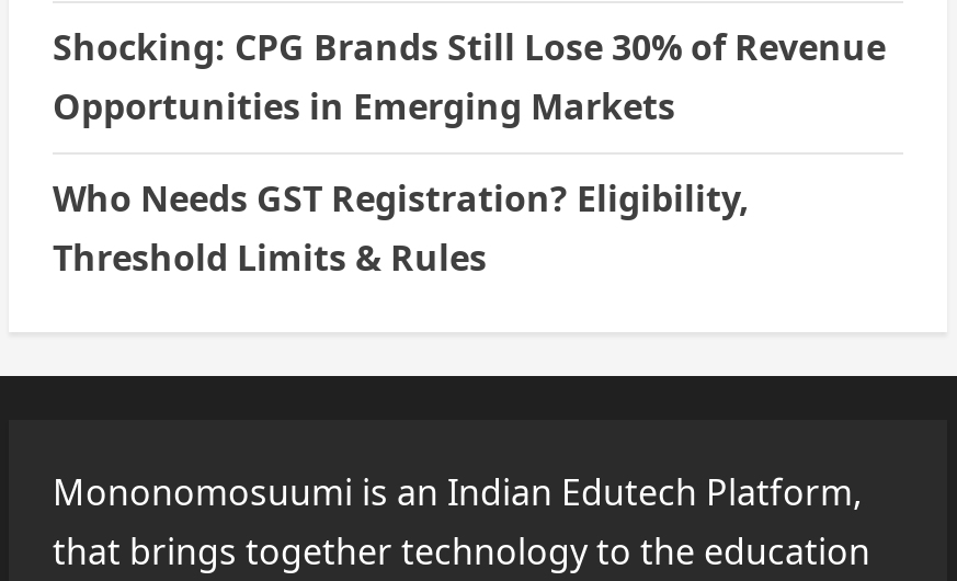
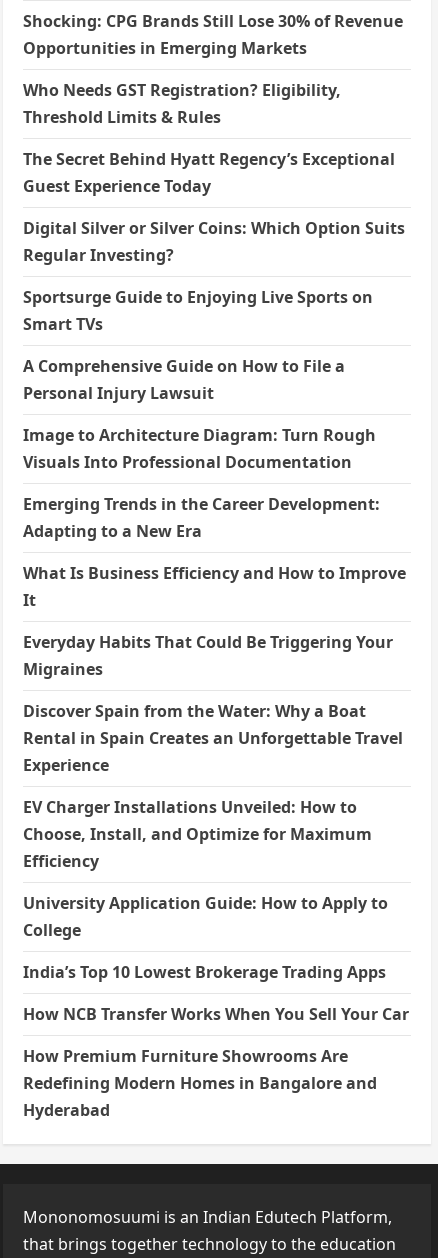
+ The Secret Behind Hyatt Regency’s Exceptional
+ Guest Experience Today
+ Digital Silver or Silver Coins: Which Option Suits
+ Regular Investing?
+ Sportsurge Guide to Enjoying Live Sports on
+ Smart TVs
+ A Comprehensive Guide on How to File a
+ Personal Injury Lawsuit
+ Image to Architecture Diagram: Turn Rough
+ Visuals Into Professional Documentation
+ Emerging Trends in the Career Development:
+ Adapting to a New Era
+ What Is Business Efficiency and How to Improve
+ It
+ Everyday Habits That Could Be Triggering Your
+ Migraines
+ Discover Spain from the Water: Why a Boat
+ Rental in Spain Creates an Unforgettable Travel
+ Experience
+ EV Charger Installations Unveiled: How to
+ Choose, Install, and Optimize for Maximum
+ Efficiency
+ University Application Guide: How to Apply to
+ College
+ India’s Top 10 Lowest Brokerage Trading Apps
+ How NCB Transfer Works When You Sell Your Car
+ How Premium Furniture Showrooms Are
+ Redefining Modern Homes in Bangalore and
+ Hyderabad
